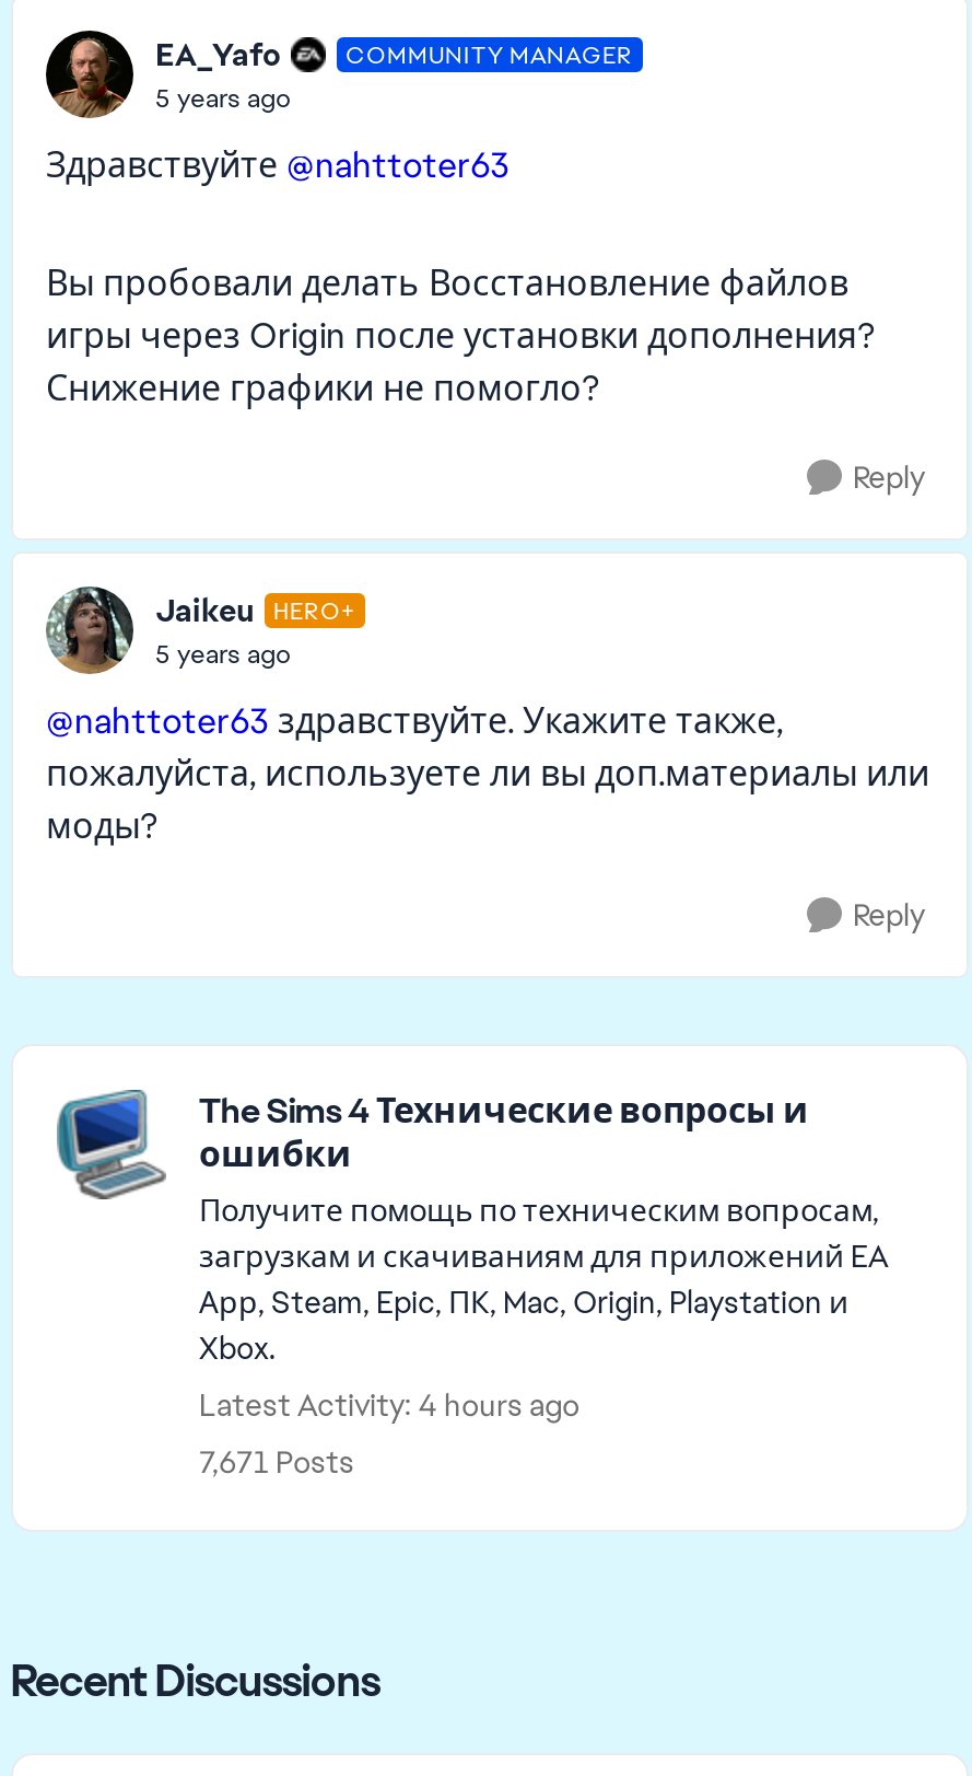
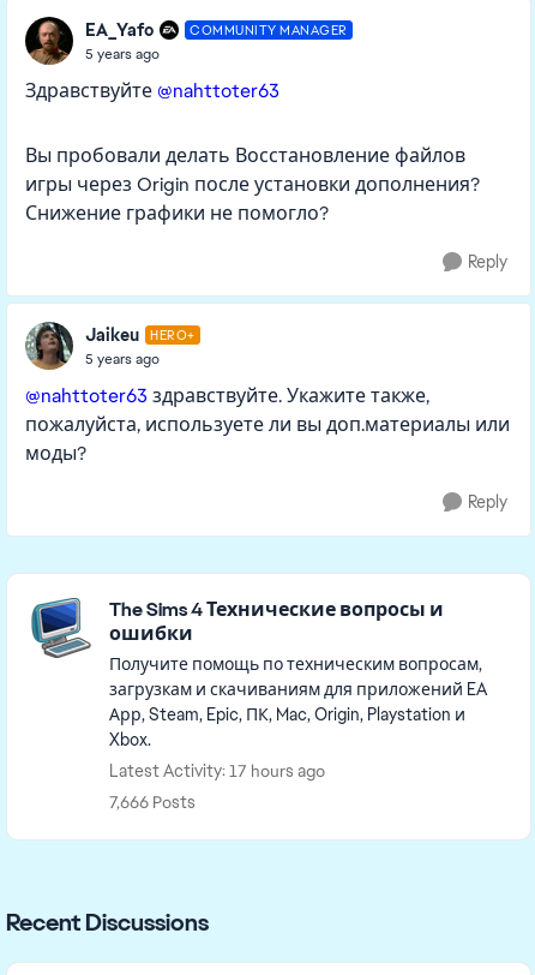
- Latest Activity: 4 hours ago
+ Latest Activity: 17 hours ago

- 7,671 Posts
+ 7,666 Posts
